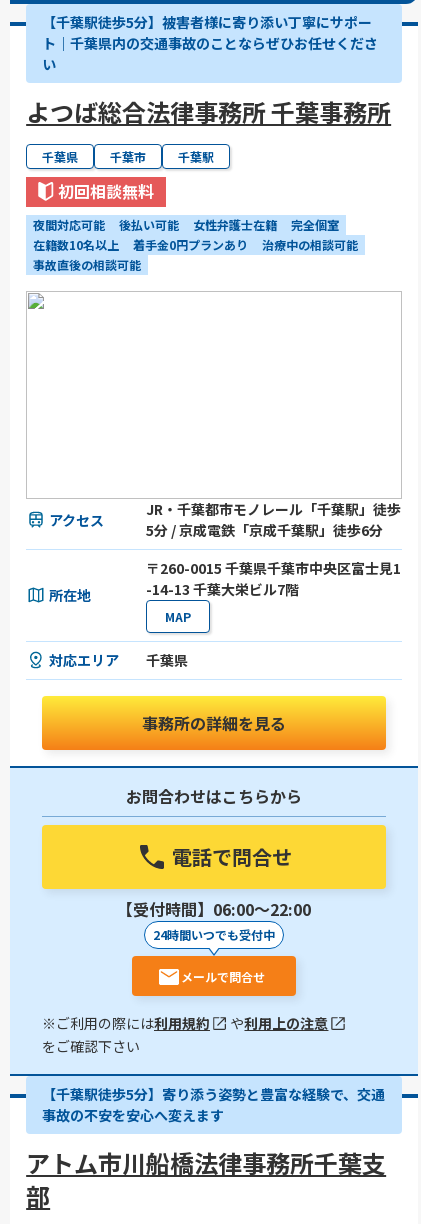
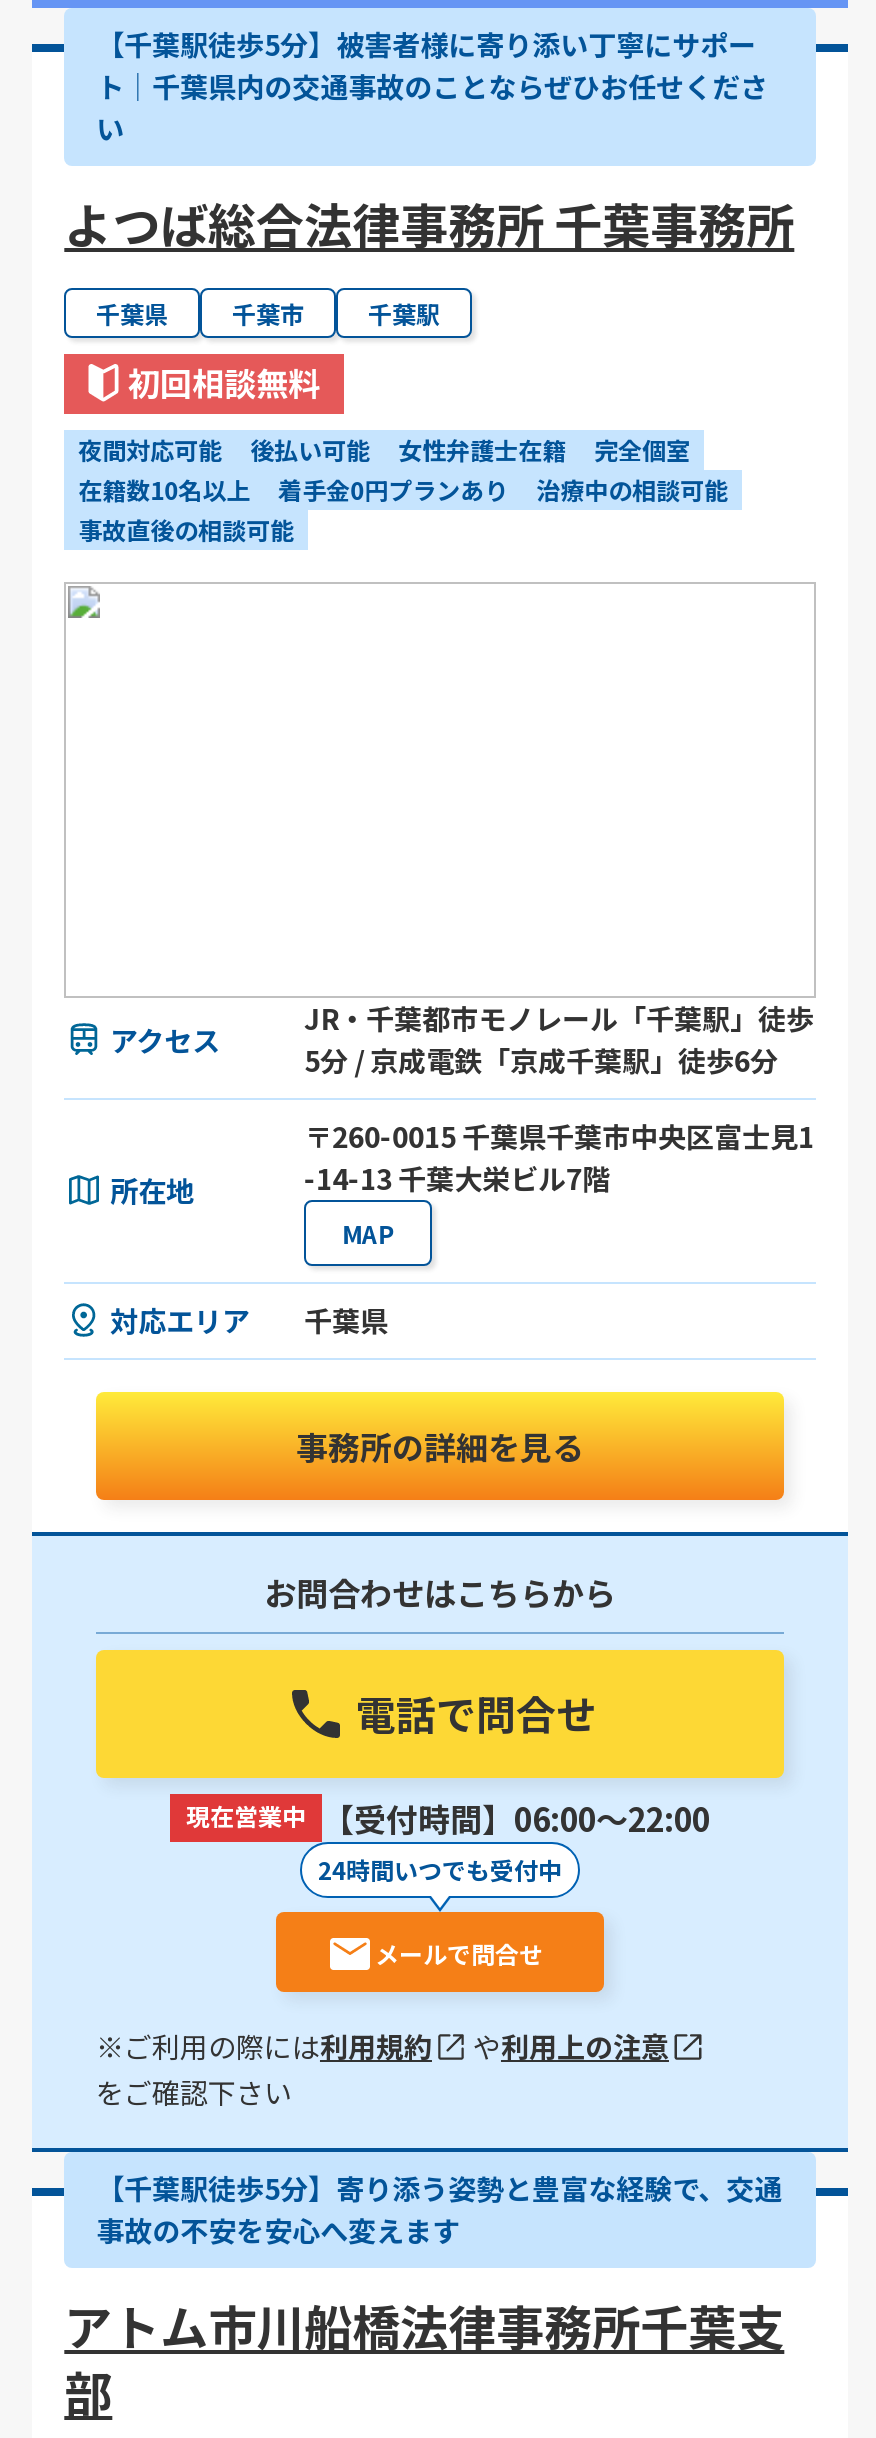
- 【受付時間】06:00〜22:00
+ 現在営業中 【受付時間】06:00〜22:00
